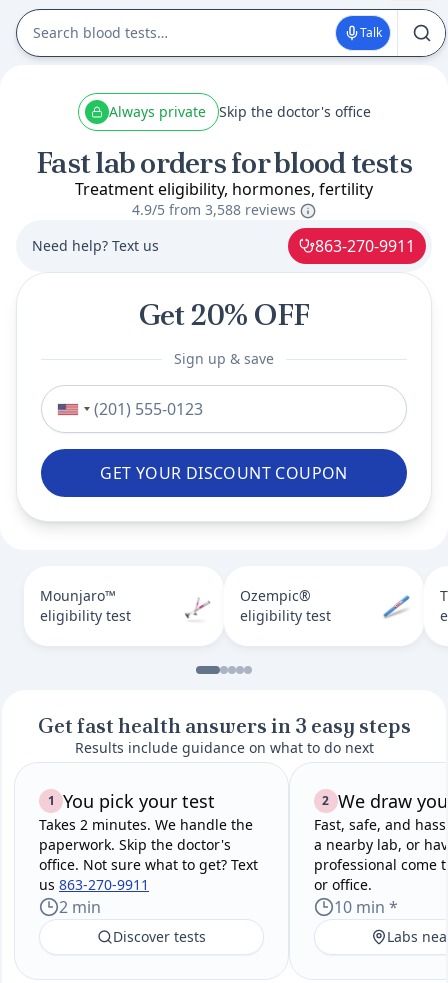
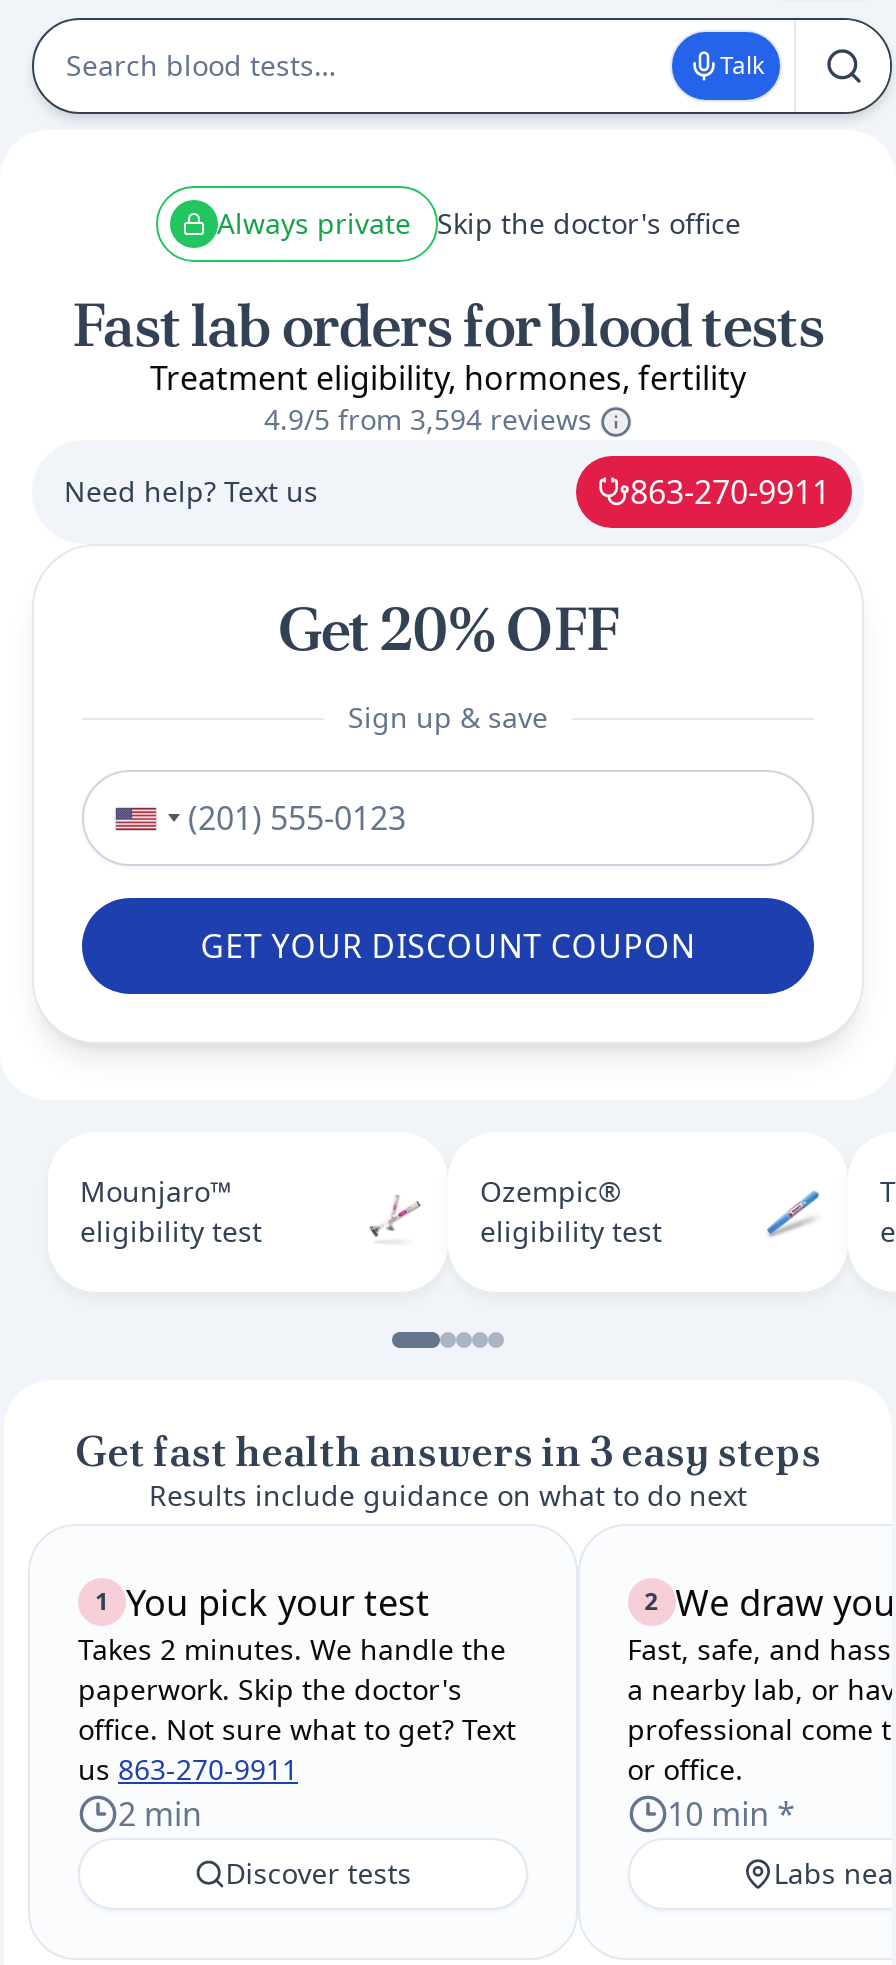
- 4.9/5 from 3,588 reviews
+ 4.9/5 from 3,594 reviews
